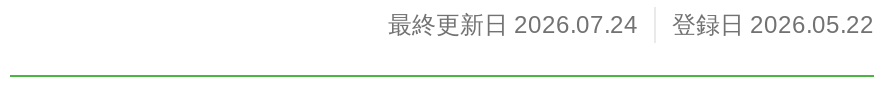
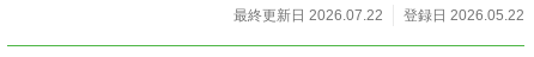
- 最終更新日 2026.07.24 登録日 2026.05.22
+ 最終更新日 2026.07.22 登録日 2026.05.22
